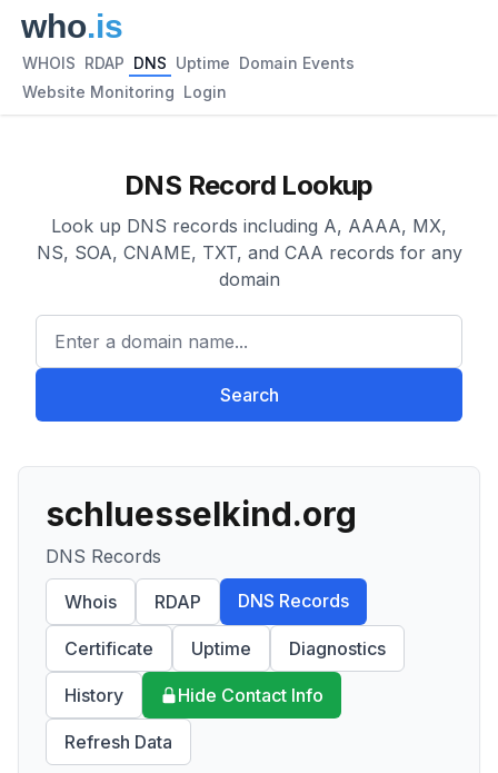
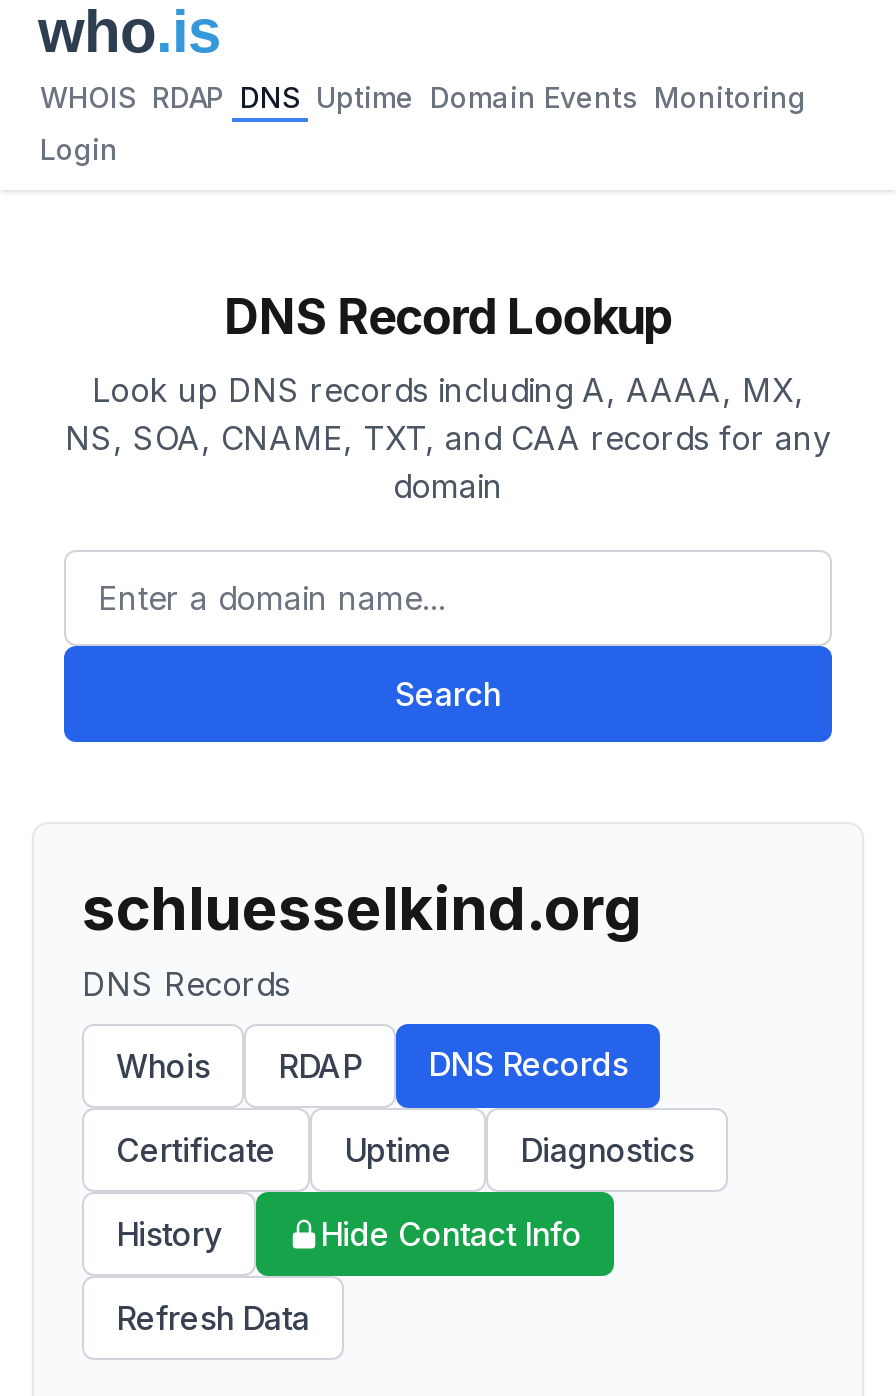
- WHOIS RDAP DNS Uptime Domain Events
+ WHOIS RDAP DNS Uptime Domain Events Monitoring

- Website Monitoring Login
+ Login
